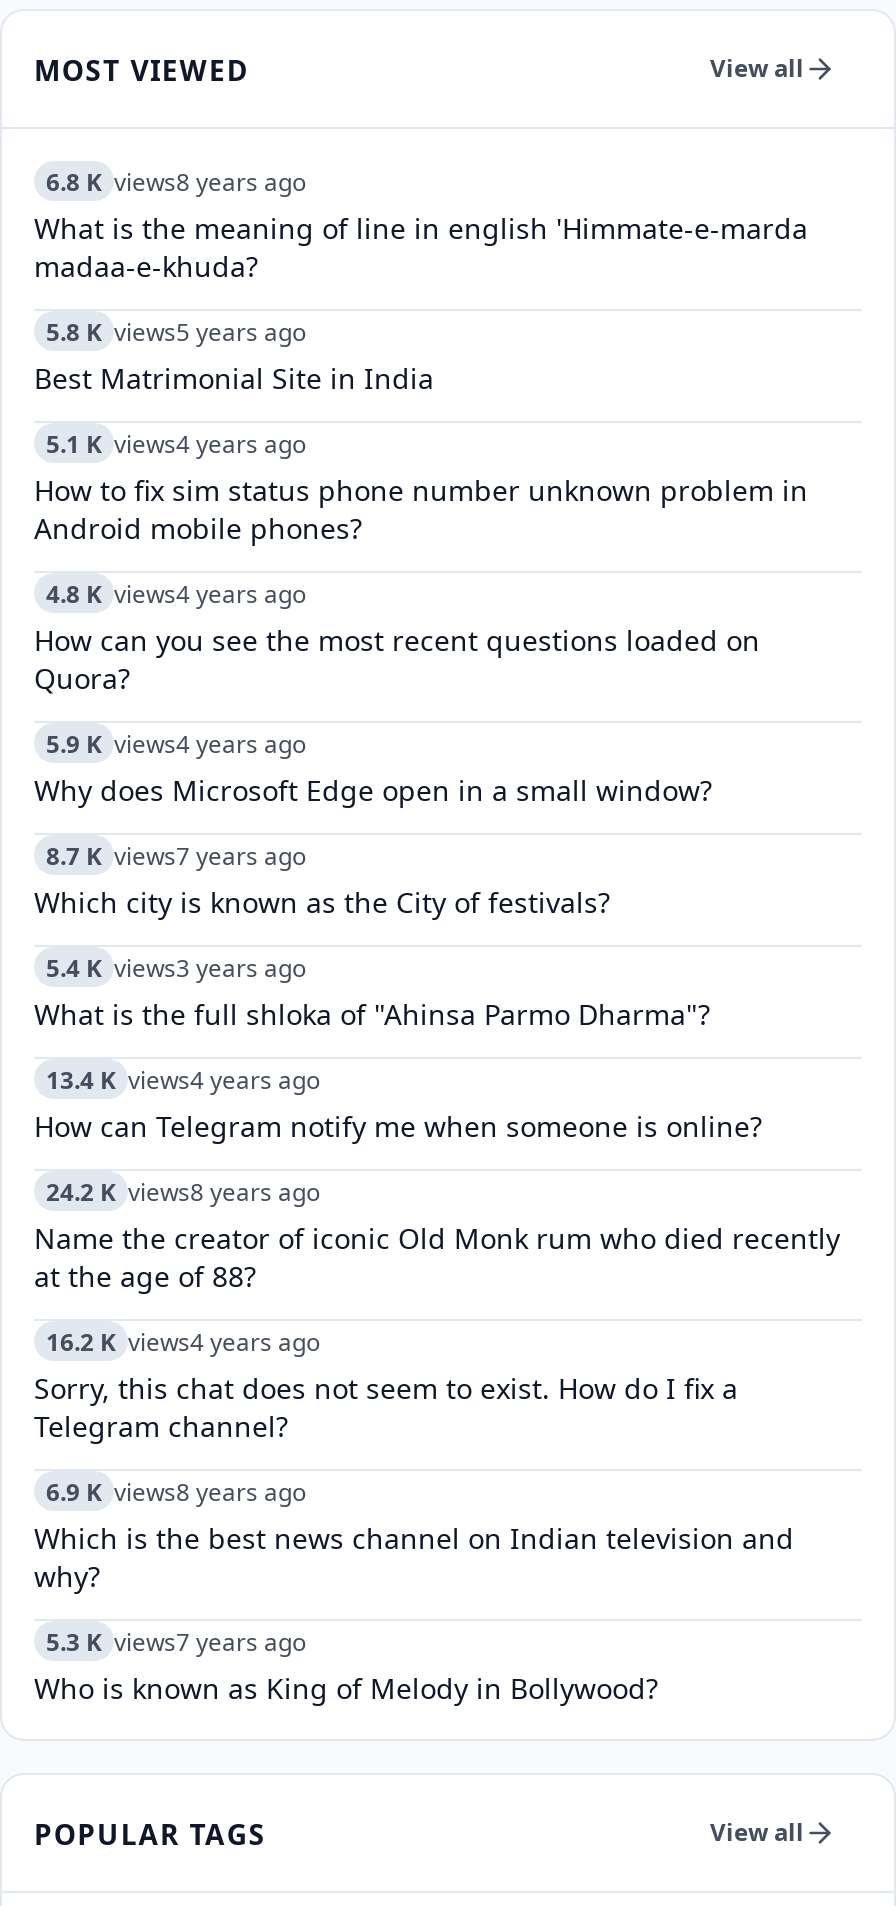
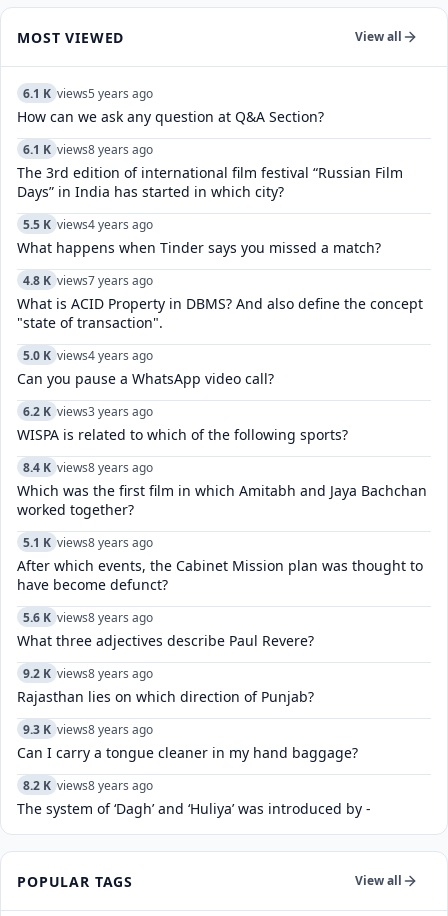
- 6.8 K views8 years ago
- What is the meaning of line in english 'Himmate-e-marda
- madaa-e-khuda?
+ 6.1 K views5 years ago
+ How can we ask any question at Q&A Section?

- 5.8 K views5 years ago
- Best Matrimonial Site in India
+ 6.1 K views8 years ago
+ The 3rd edition of international film festival “Russian Film
+ Days” in India has started in which city?

- 5.1 K views4 years ago
- How to fix sim status phone number unknown problem in
- Android mobile phones?
+ 5.5 K views4 years ago
+ What happens when Tinder says you missed a match?

- 4.8 K views4 years ago
- How can you see the most recent questions loaded on
- Quora?
+ 4.8 K views7 years ago
+ What is ACID Property in DBMS? And also define the concept
+ "state of transaction".

- 5.9 K views4 years ago
- Why does Microsoft Edge open in a small window?
+ 5.0 K views4 years ago
+ Can you pause a WhatsApp video call?

- 8.7 K views7 years ago
- Which city is known as the City of festivals?
+ 6.2 K views3 years ago
+ WISPA is related to which of the following sports?

- 5.4 K views3 years ago
- What is the full shloka of "Ahinsa Parmo Dharma"?
+ 8.4 K views8 years ago
+ Which was the first film in which Amitabh and Jaya Bachchan
+ worked together?

- 13.4 K views4 years ago
- How can Telegram notify me when someone is online?
+ 5.1 K views8 years ago
+ After which events, the Cabinet Mission plan was thought to
+ have become defunct?

- 24.2 K views8 years ago
- Name the creator of iconic Old Monk rum who died recently
- at the age of 88?
+ 5.6 K views8 years ago
+ What three adjectives describe Paul Revere?

- 16.2 K views4 years ago
- Sorry, this chat does not seem to exist. How do I fix a
- Telegram channel?
+ 9.2 K views8 years ago
+ Rajasthan lies on which direction of Punjab?

- 6.9 K views8 years ago
- Which is the best news channel on Indian television and
- why?
+ 9.3 K views8 years ago
+ Can I carry a tongue cleaner in my hand baggage?

- 5.3 K views7 years ago
- Who is known as King of Melody in Bollywood?
+ 8.2 K views8 years ago
+ The system of ‘Dagh’ and ‘Huliya’ was introduced by -
